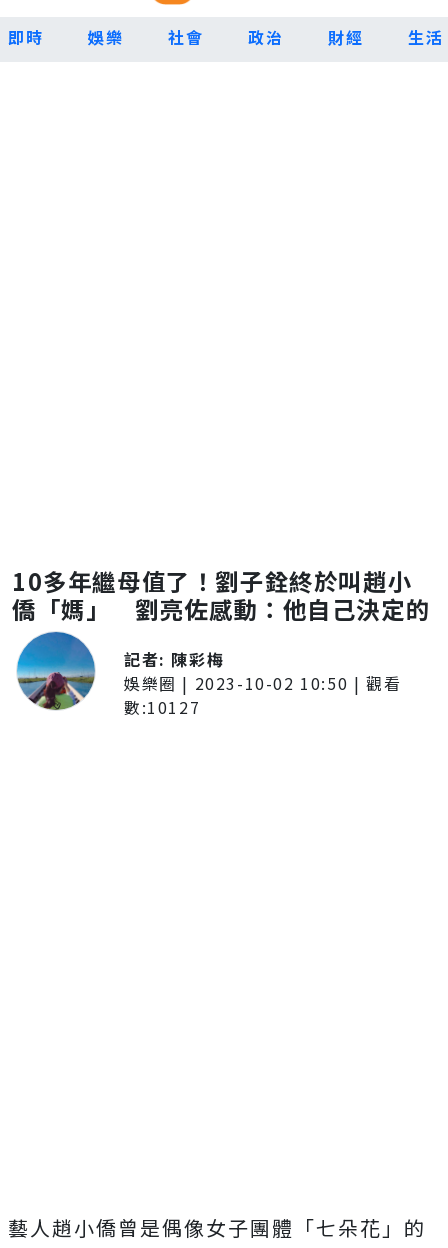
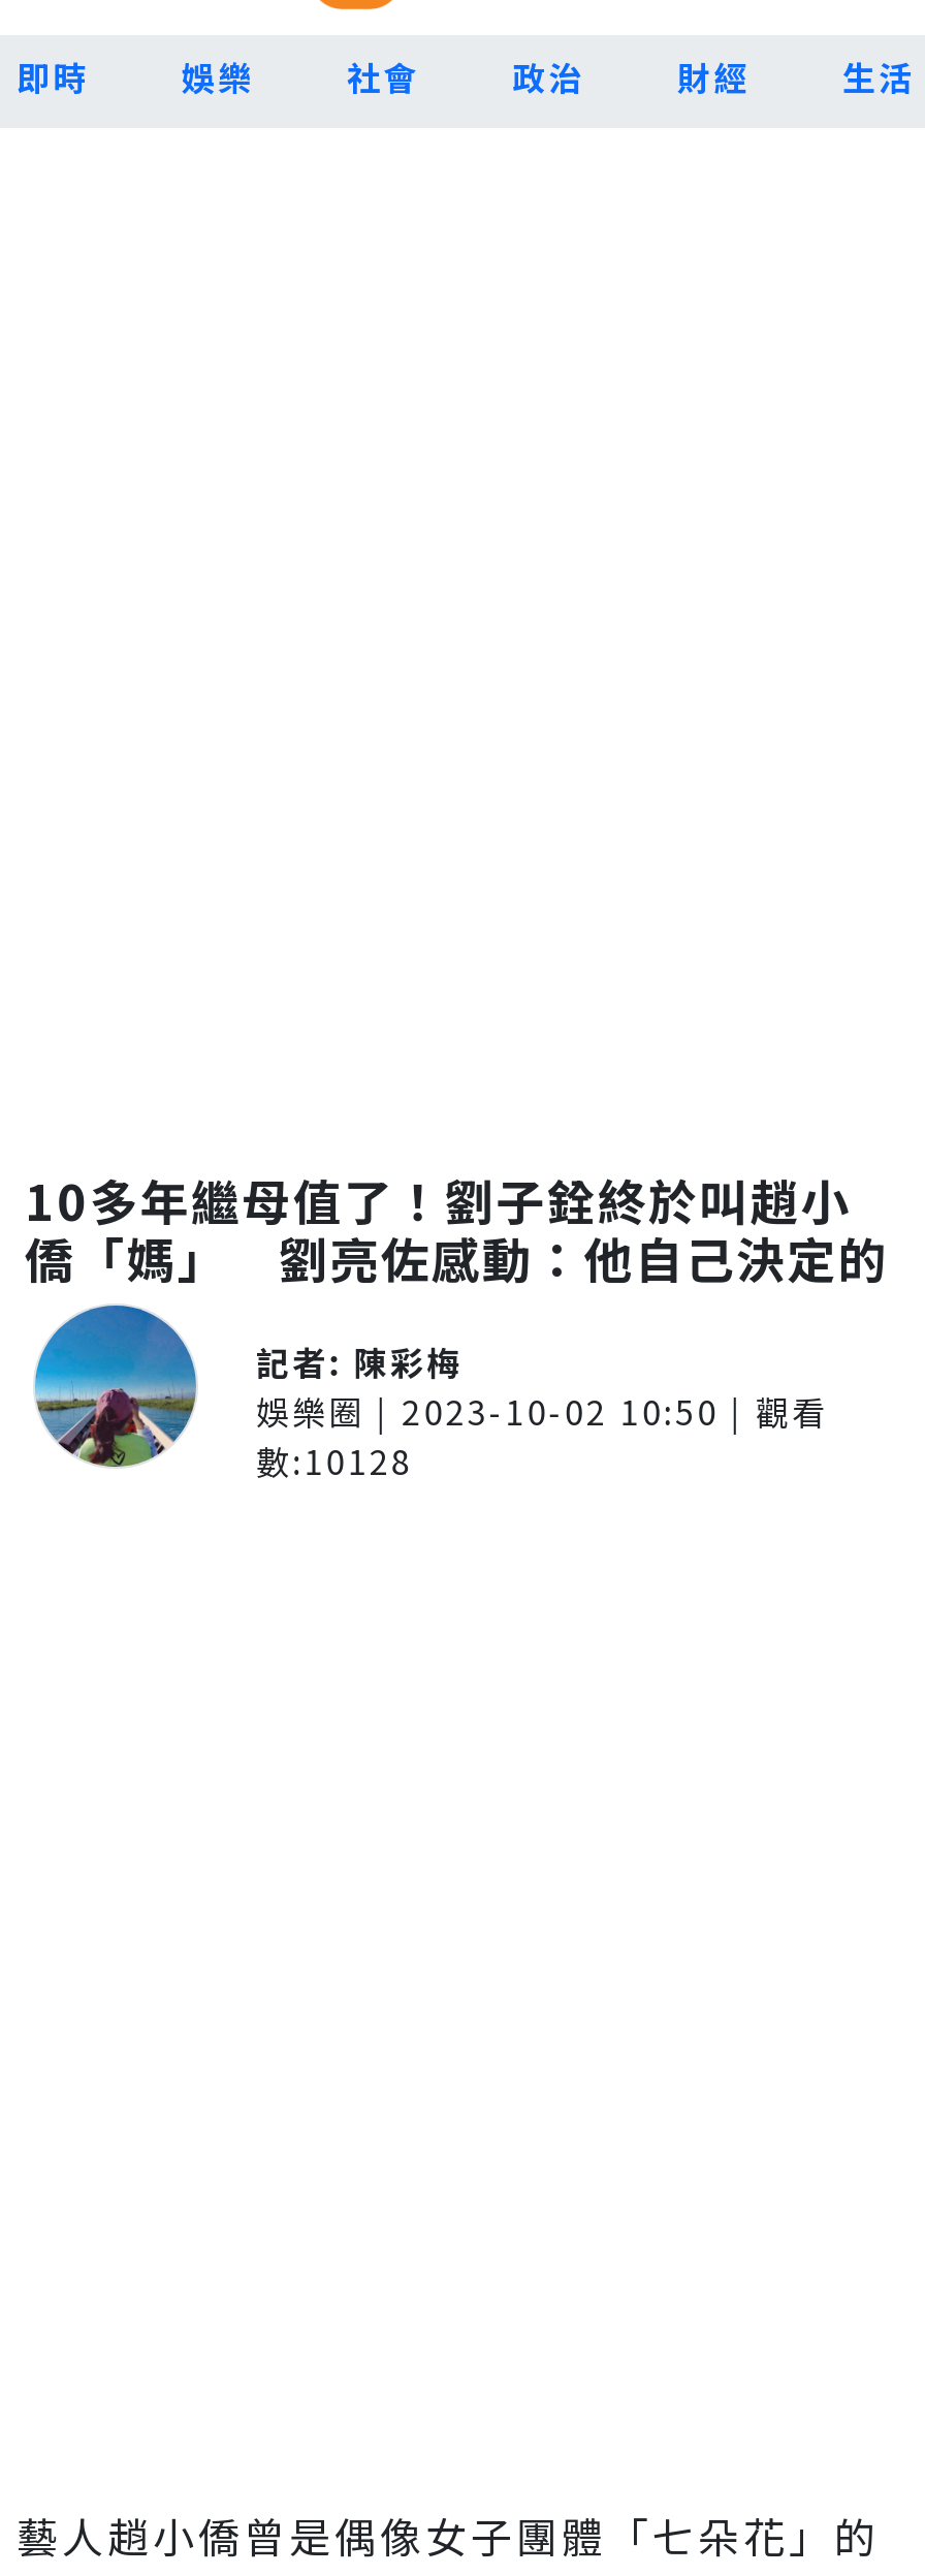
- 數:10127
+ 數:10128
